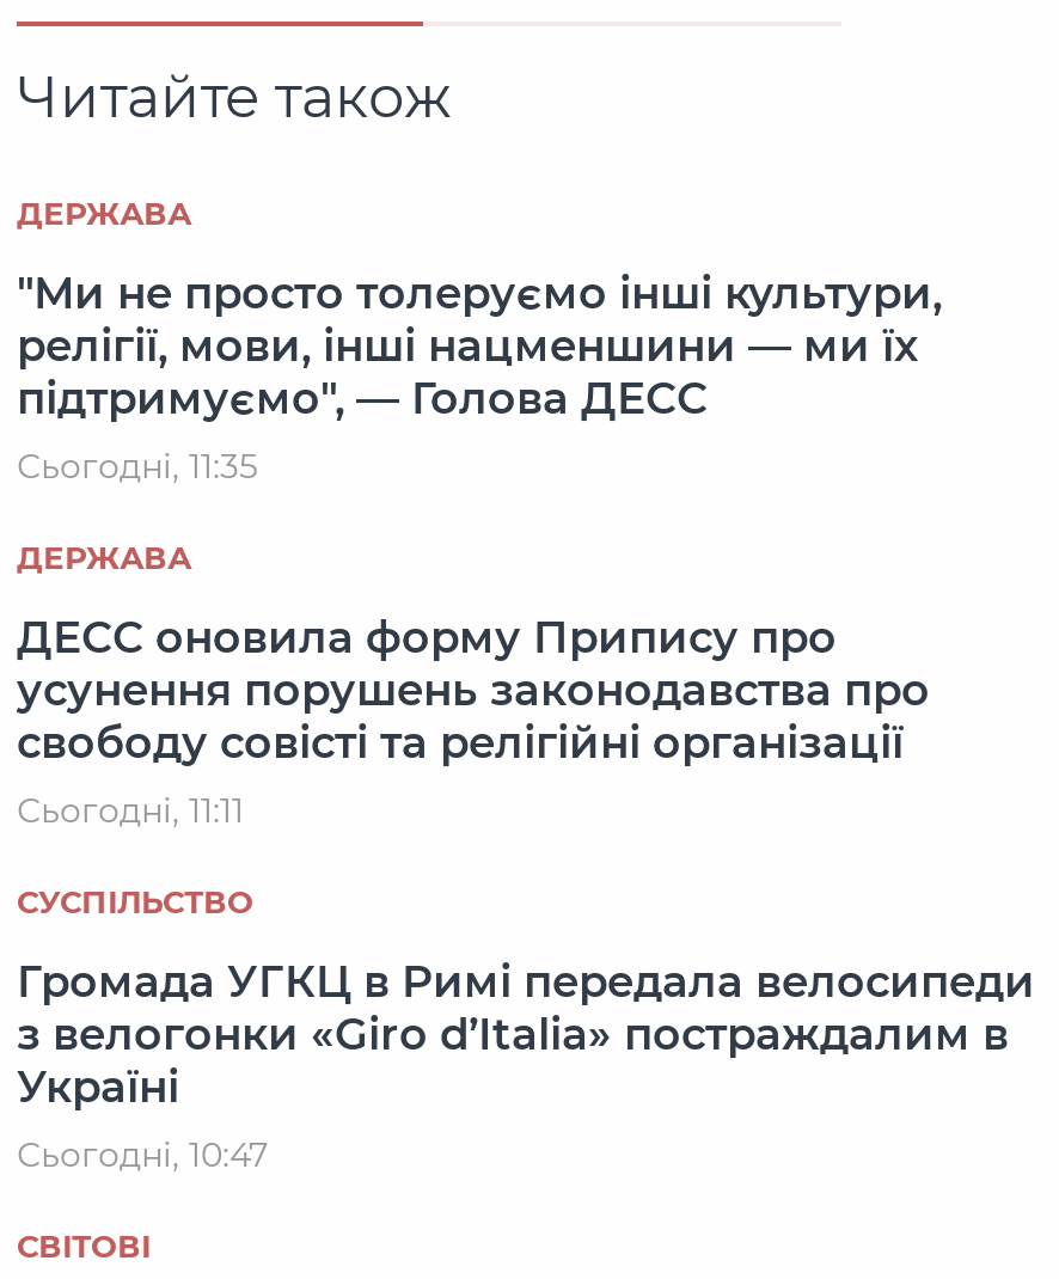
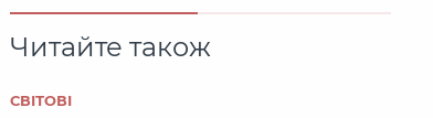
- ДЕРЖАВА
- "Ми не просто толеруємо інші культури,
- релігії, мови, інші нацменшини — ми їх
- підтримуємо", — Голова ДЕСС
- Сьогодні, 11:35
- ДЕРЖАВА
- ДЕСС оновила форму Припису про
- усунення порушень законодавства про
- свободу совісті та релігійні організації
- Сьогодні, 11:11
- СУСПІЛЬСТВО
- Громада УГКЦ в Римі передала велосипеди
- з велогонки «Giro d’Italia» постраждалим в
- Україні
- Сьогодні, 10:47
